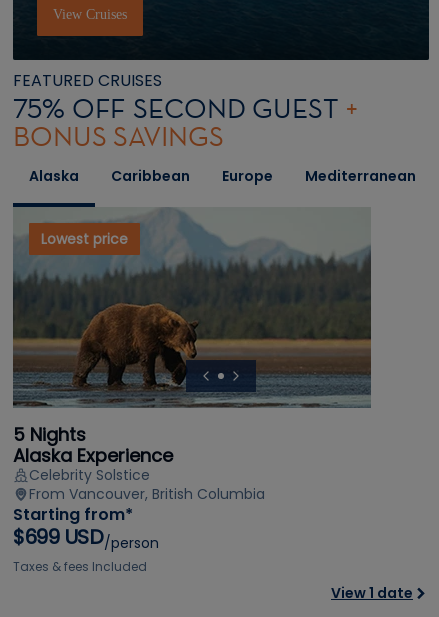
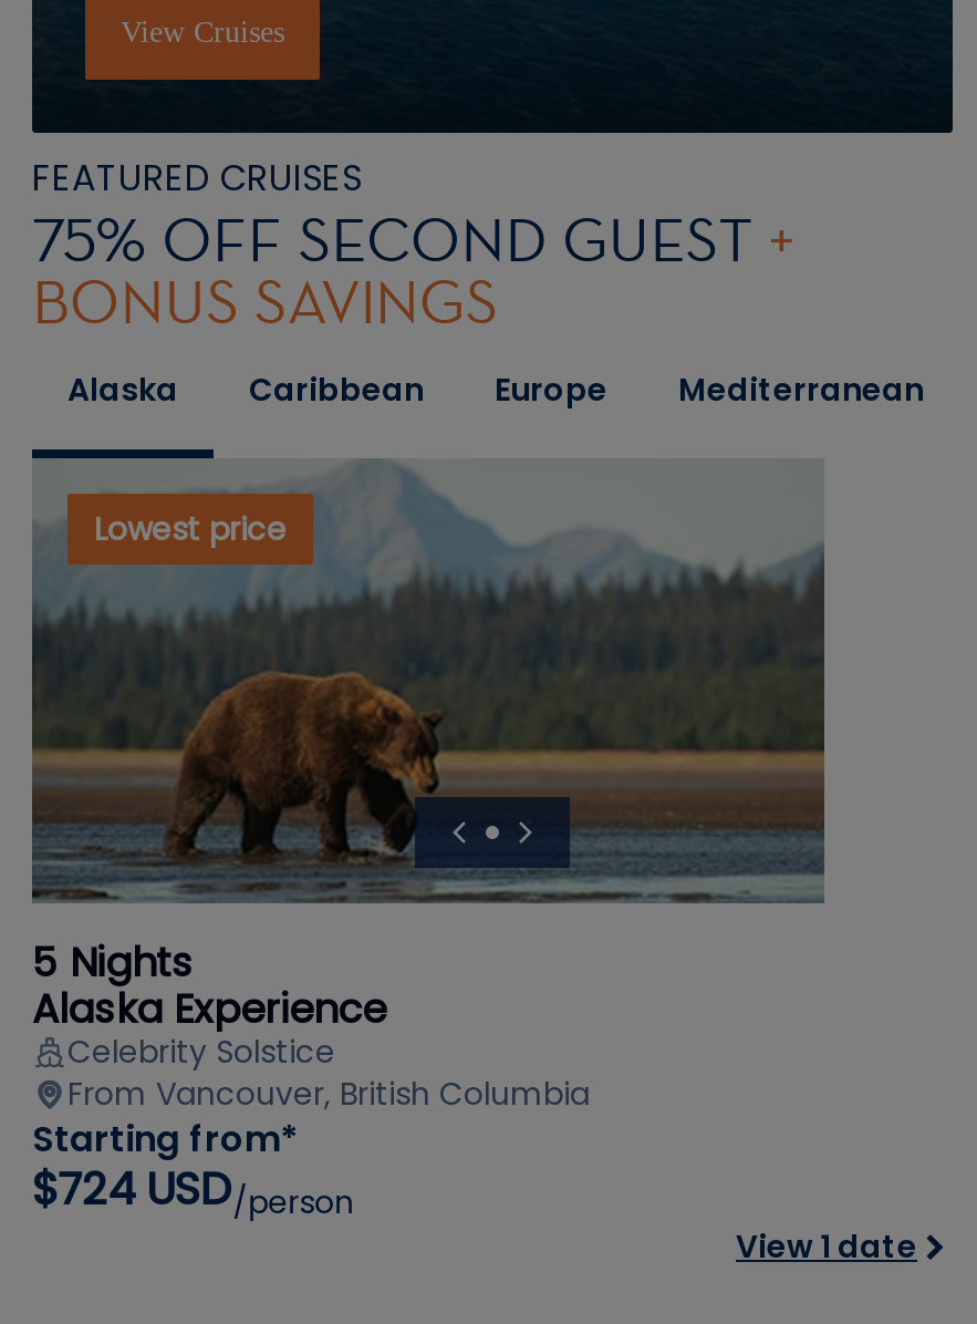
- $699 USD/person
- Taxes & fees Included
+ $724 USD/person
